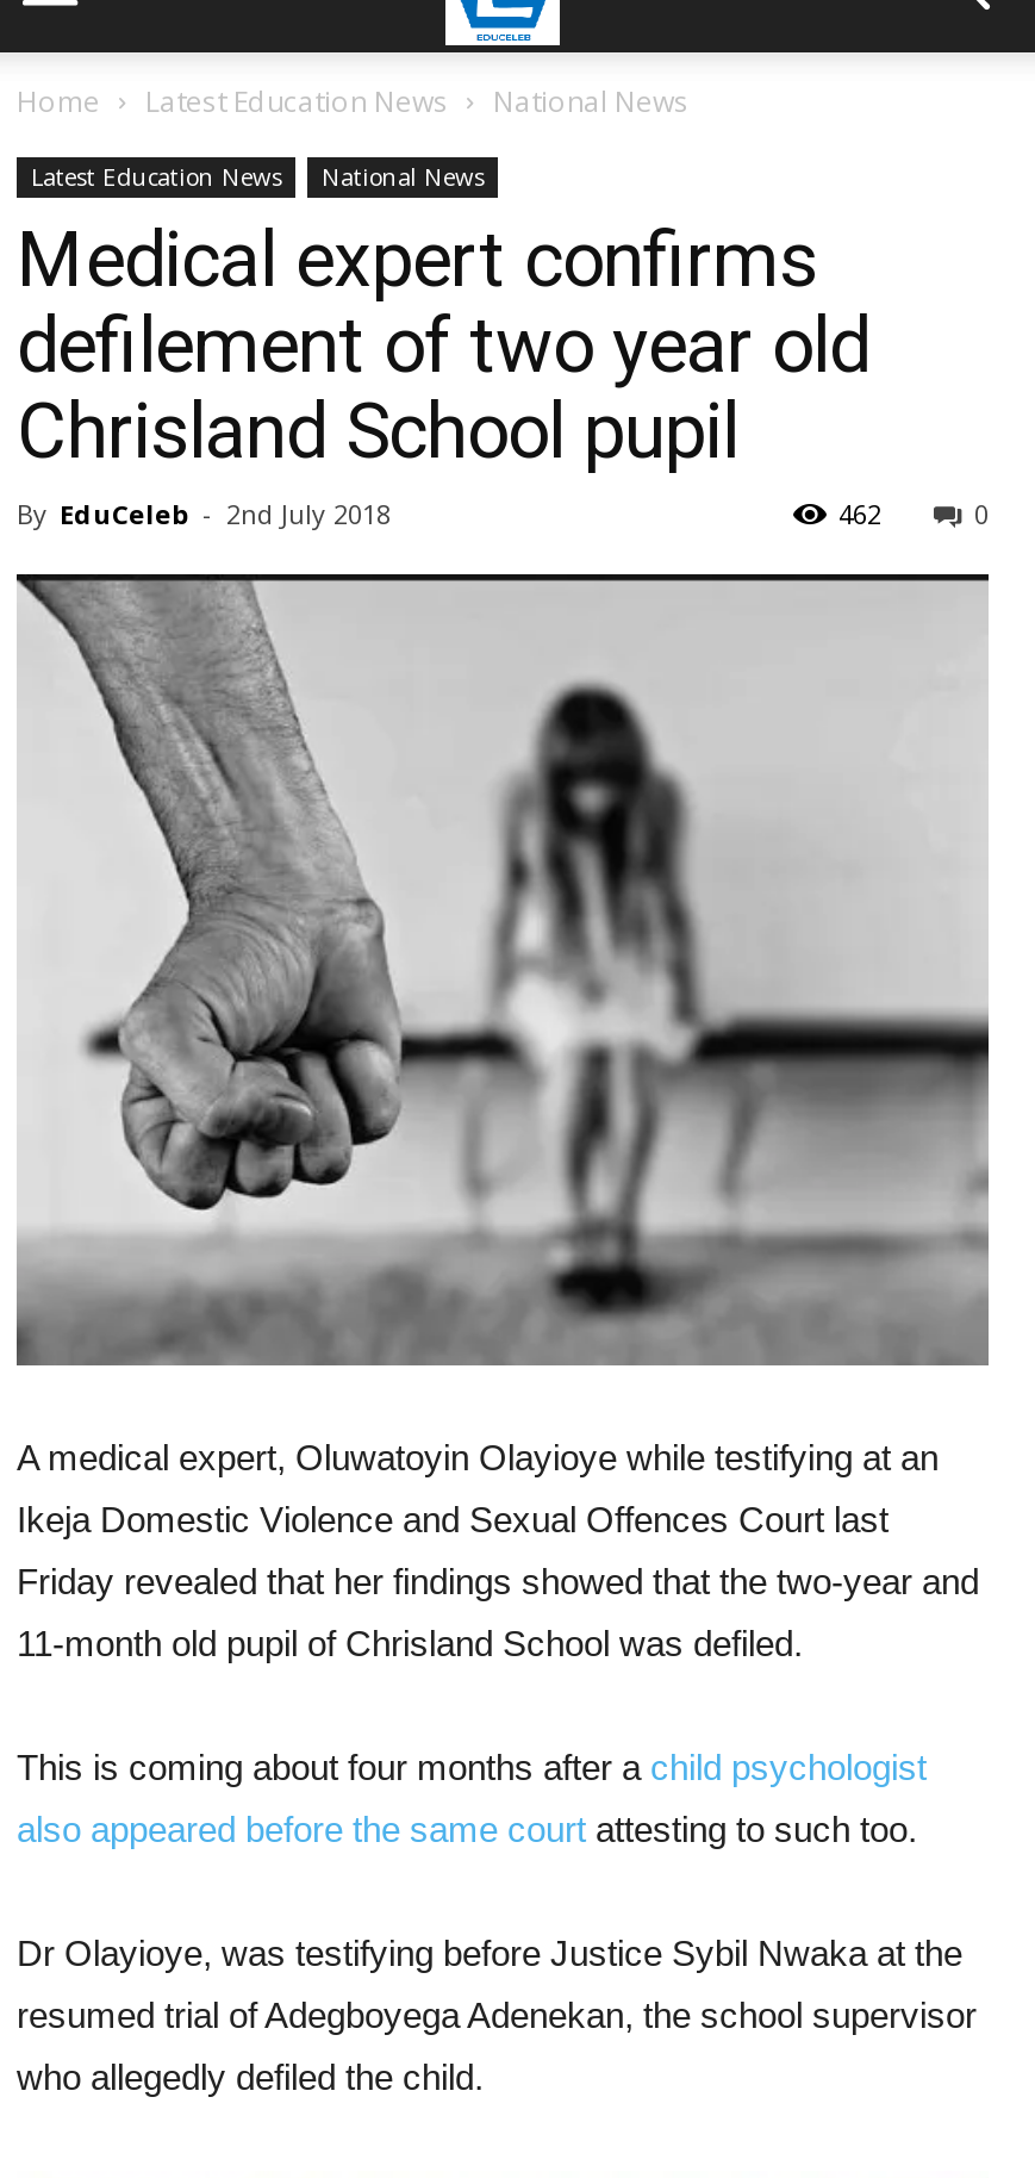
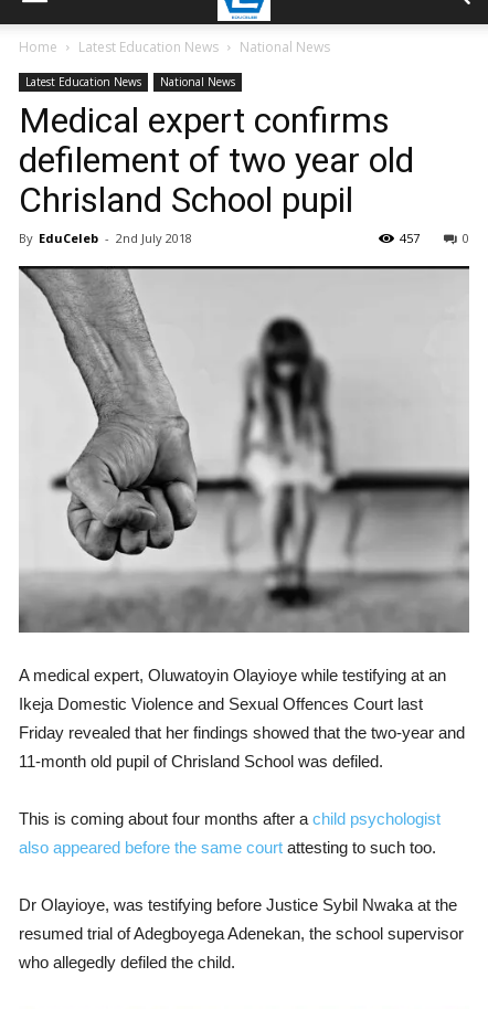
- 462
+ 457
